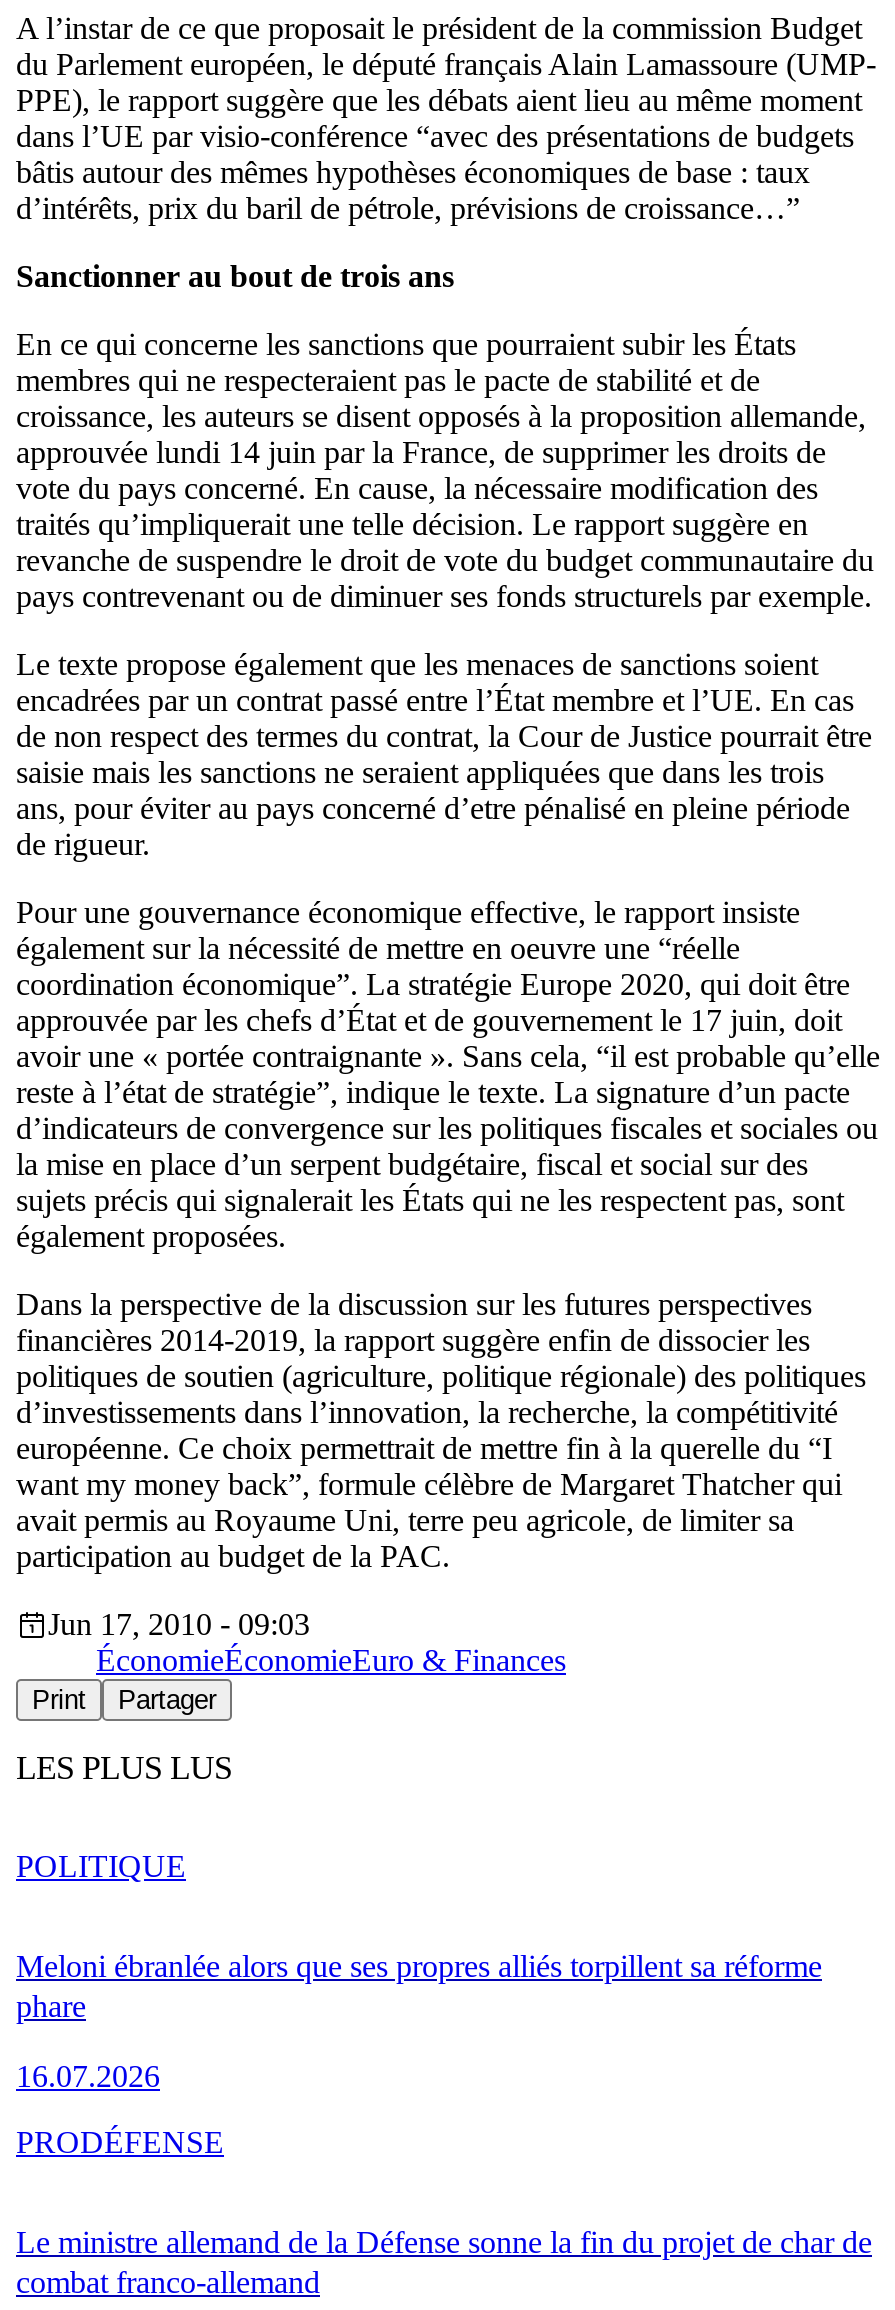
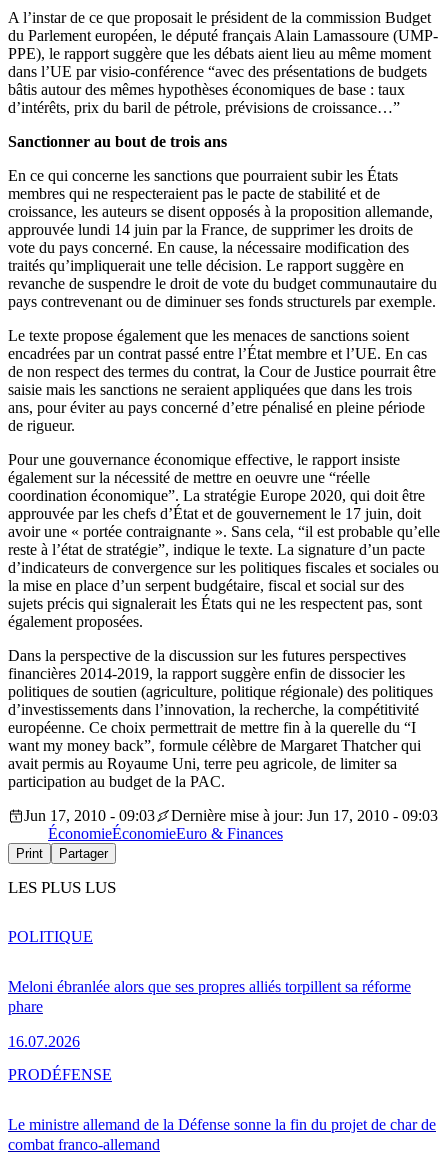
+ Dernière mise à jour: Jun 17, 2010 - 09:03
